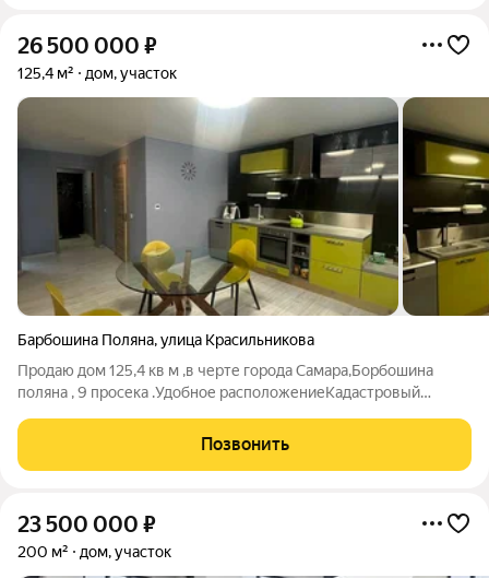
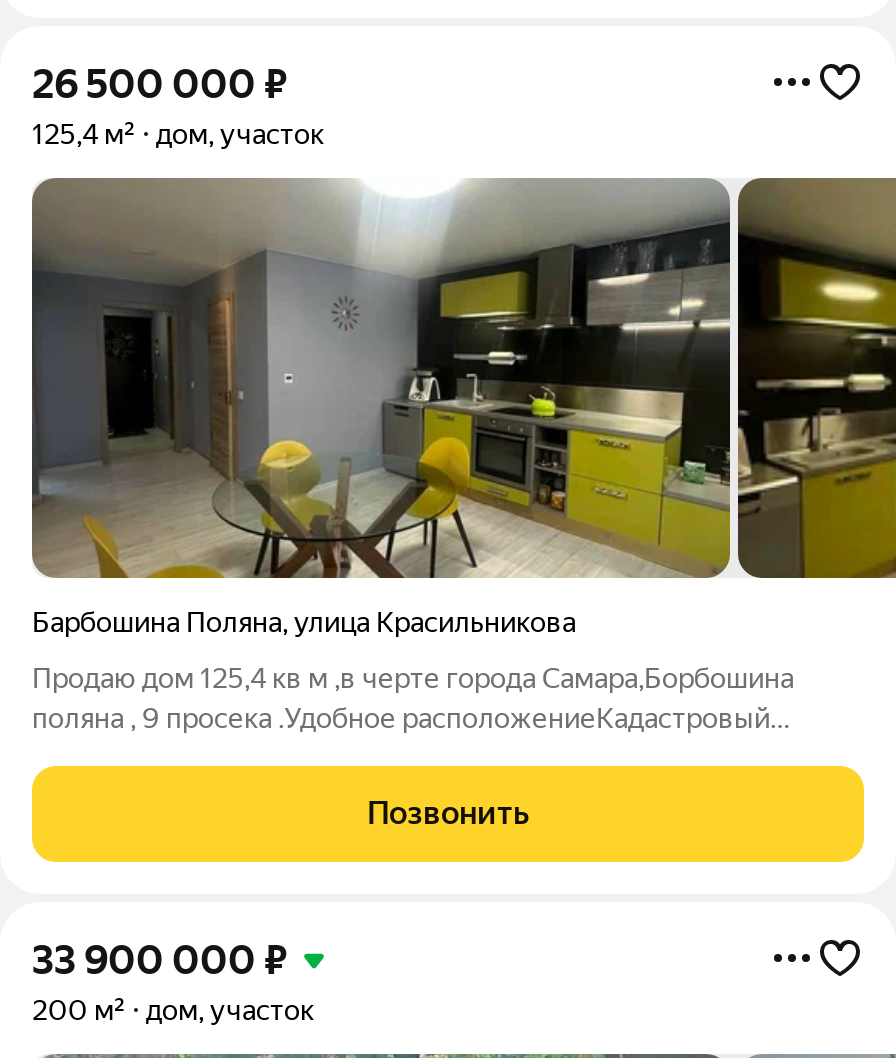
- 23 500 000 ₽
+ 33 900 000 ₽
